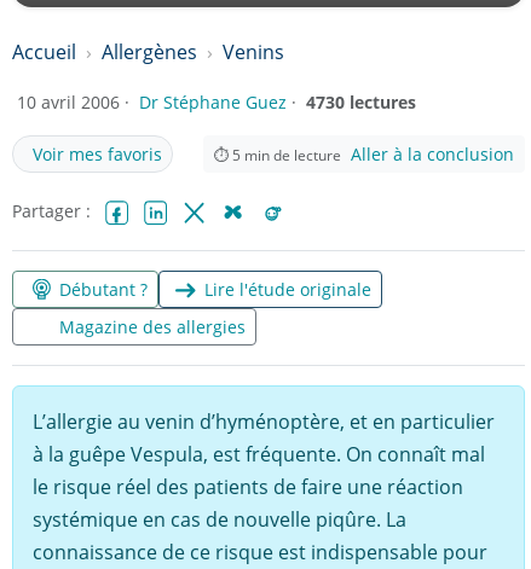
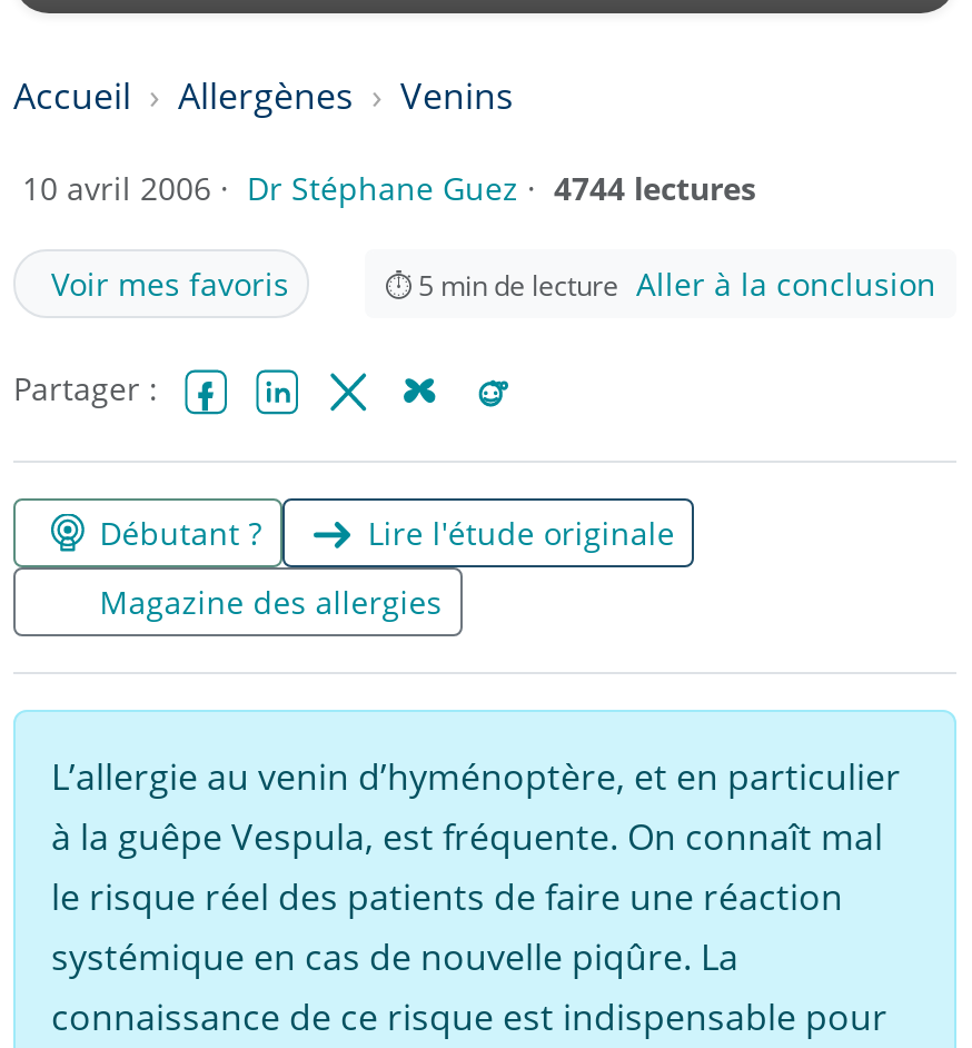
- 10 avril 2006 · Dr Stéphane Guez · 4730 lectures
+ 10 avril 2006 · Dr Stéphane Guez · 4744 lectures
